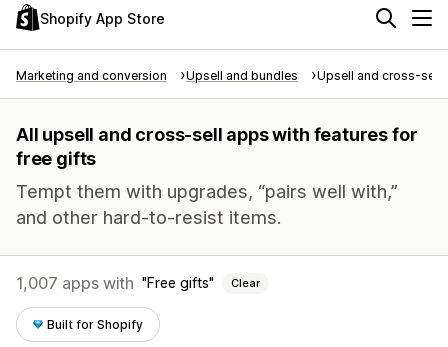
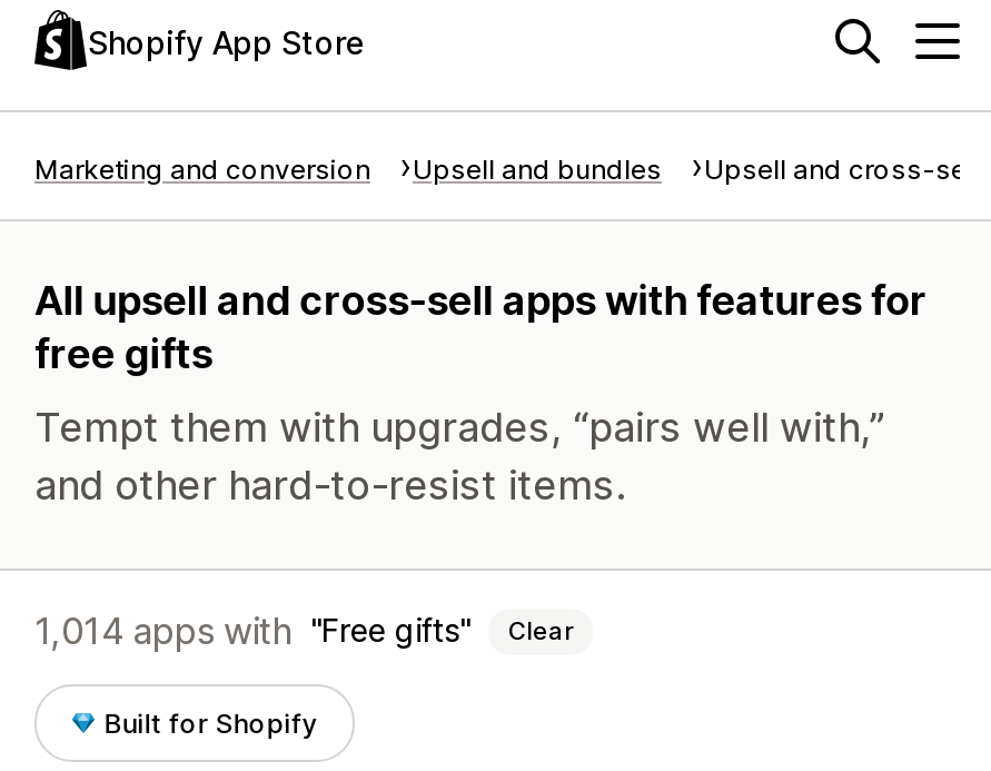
- 1,007 apps with Free gifts Clear
+ 1,014 apps with Free gifts Clear
